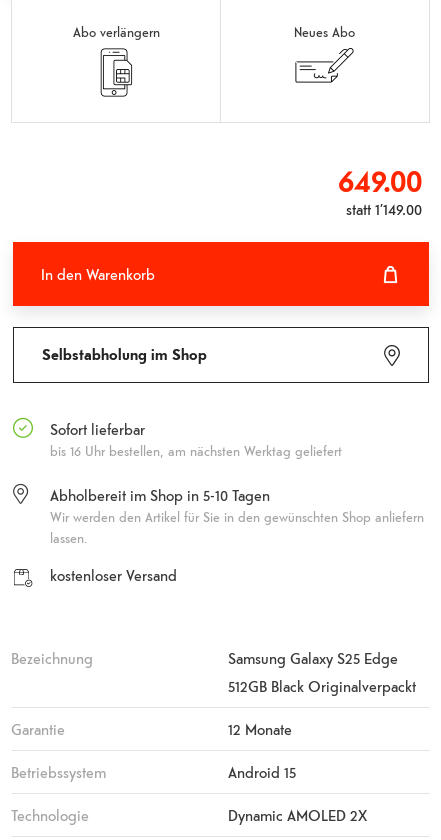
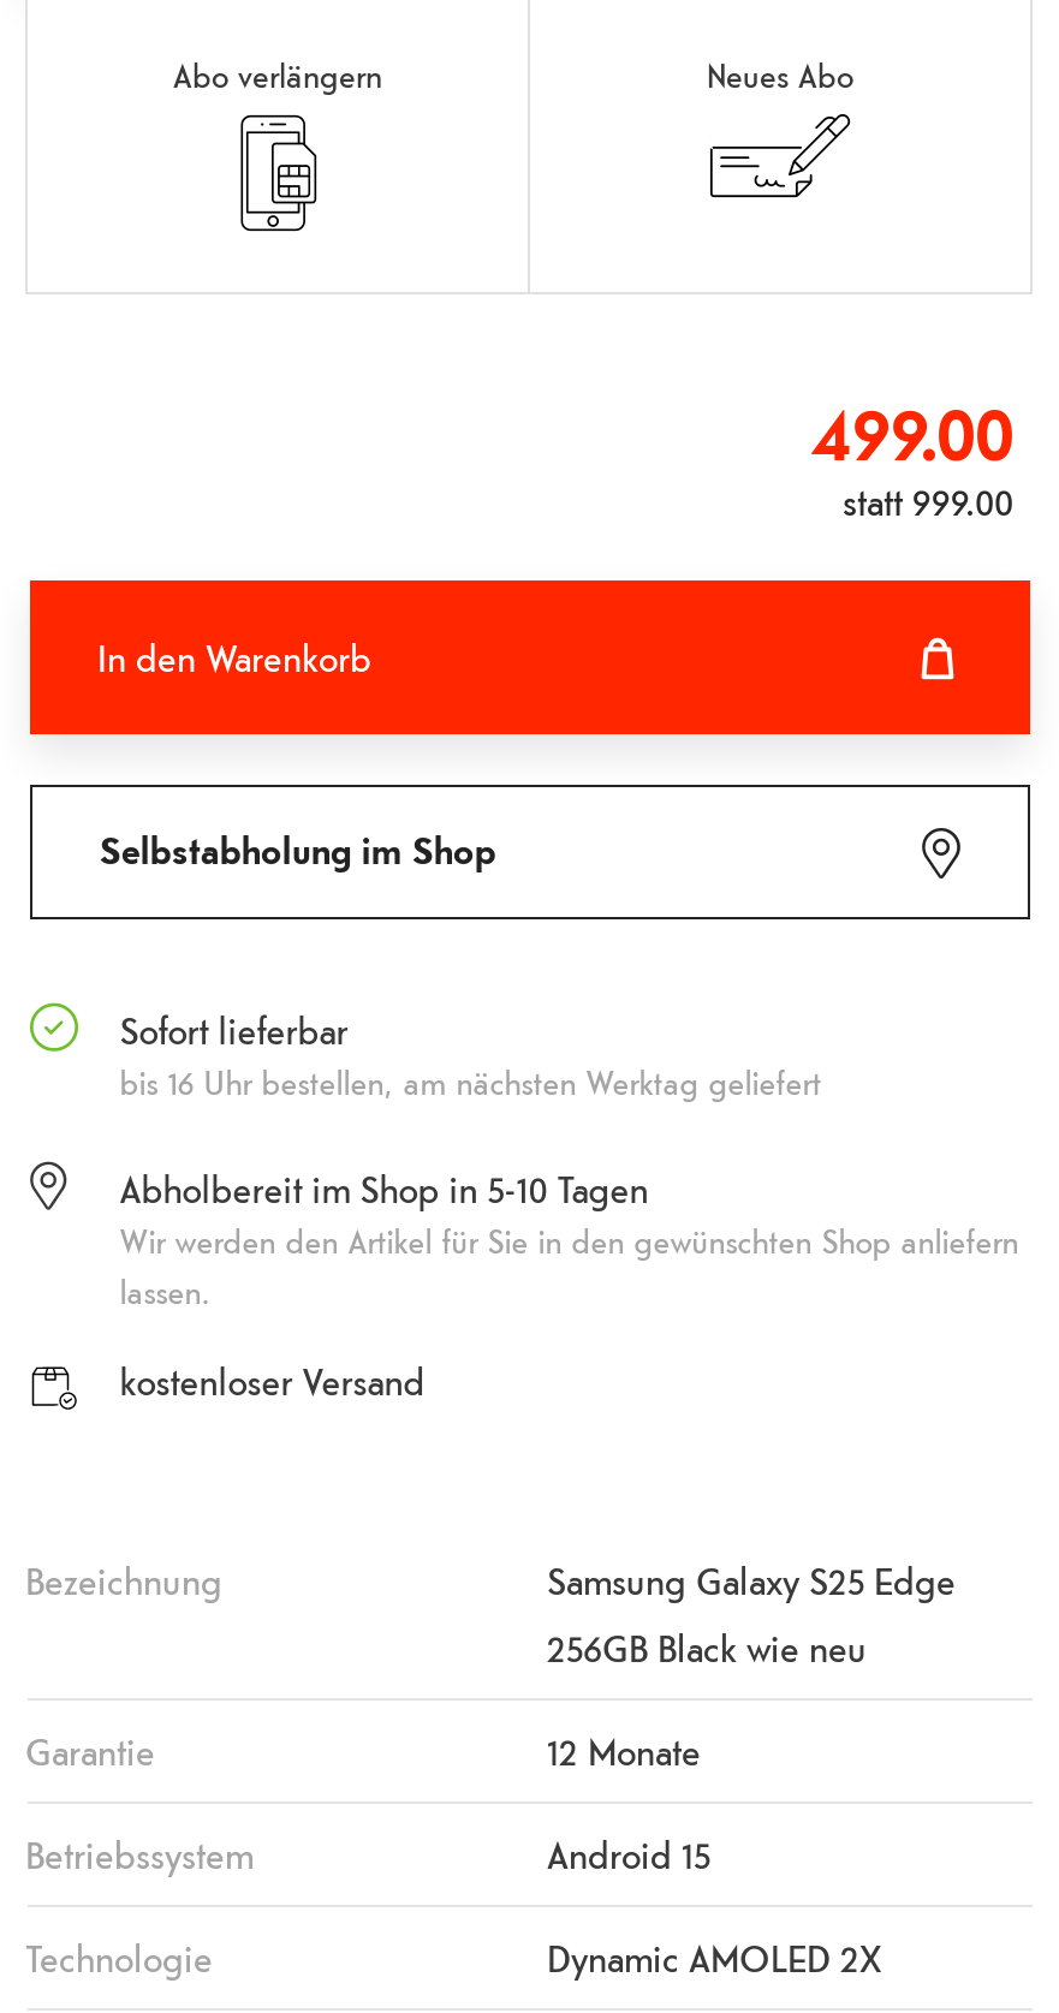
- 649.00
+ 499.00

- statt 1’149.00
+ statt 999.00

- 512GB Black Originalverpackt
+ 256GB Black wie neu
